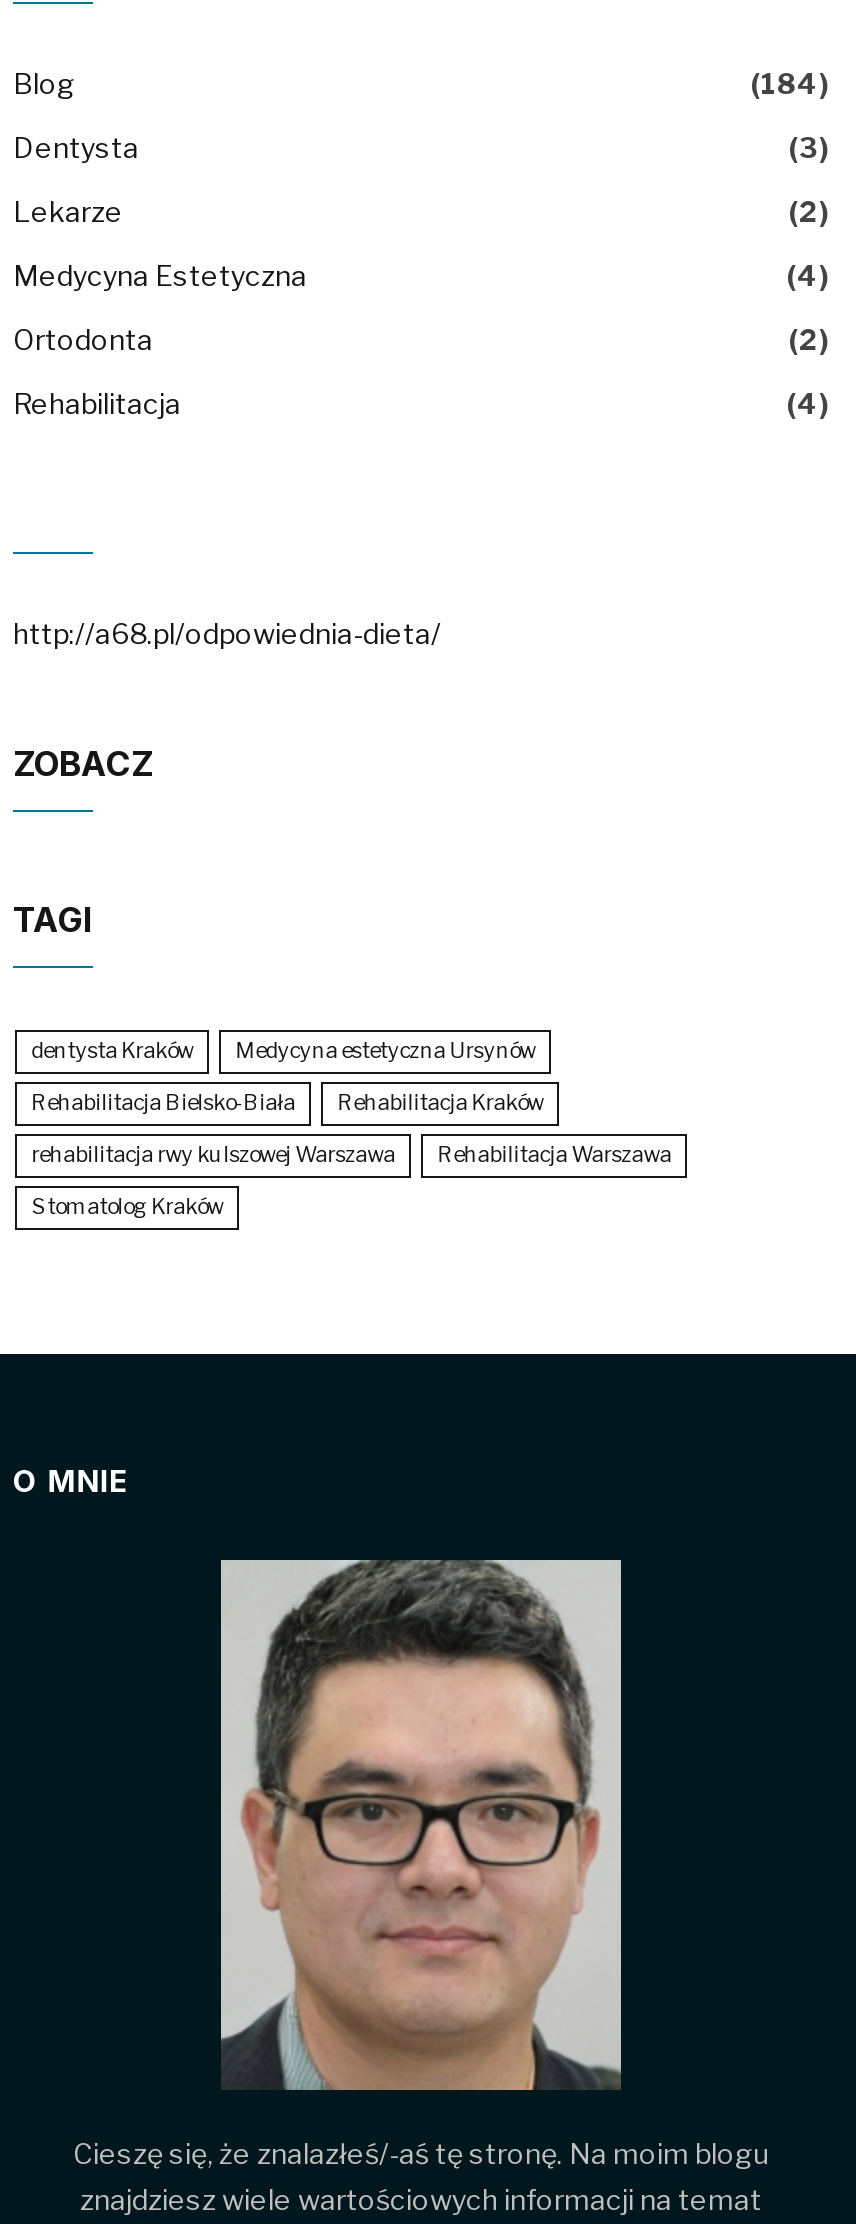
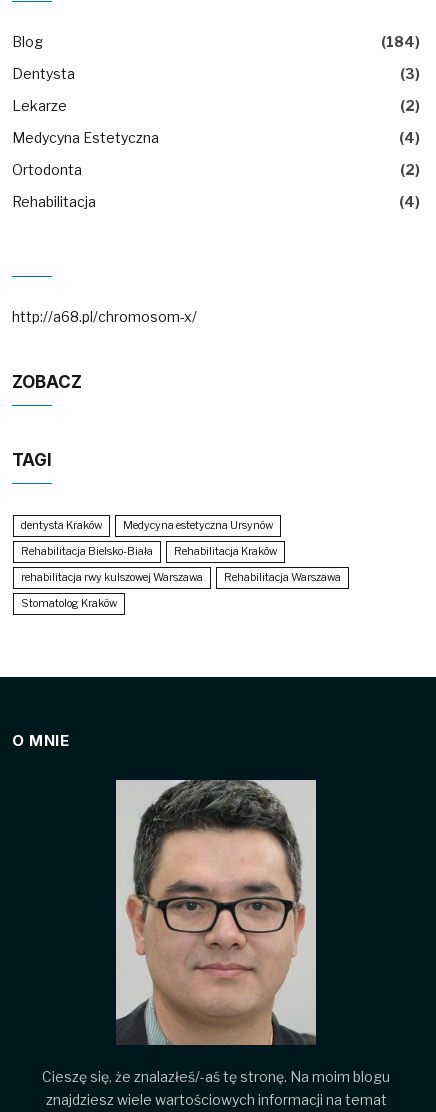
- http://a68.pl/odpowiednia-dieta/
+ http://a68.pl/chromosom-x/
